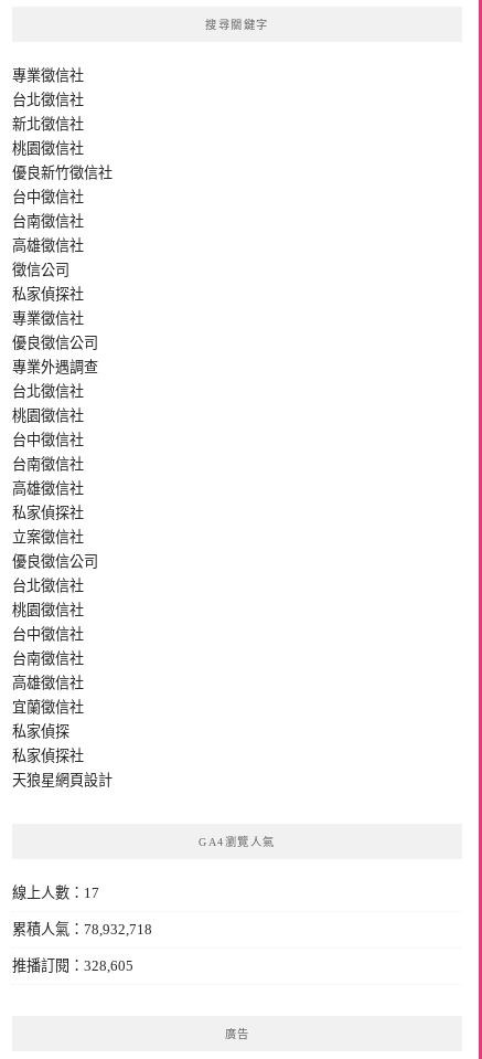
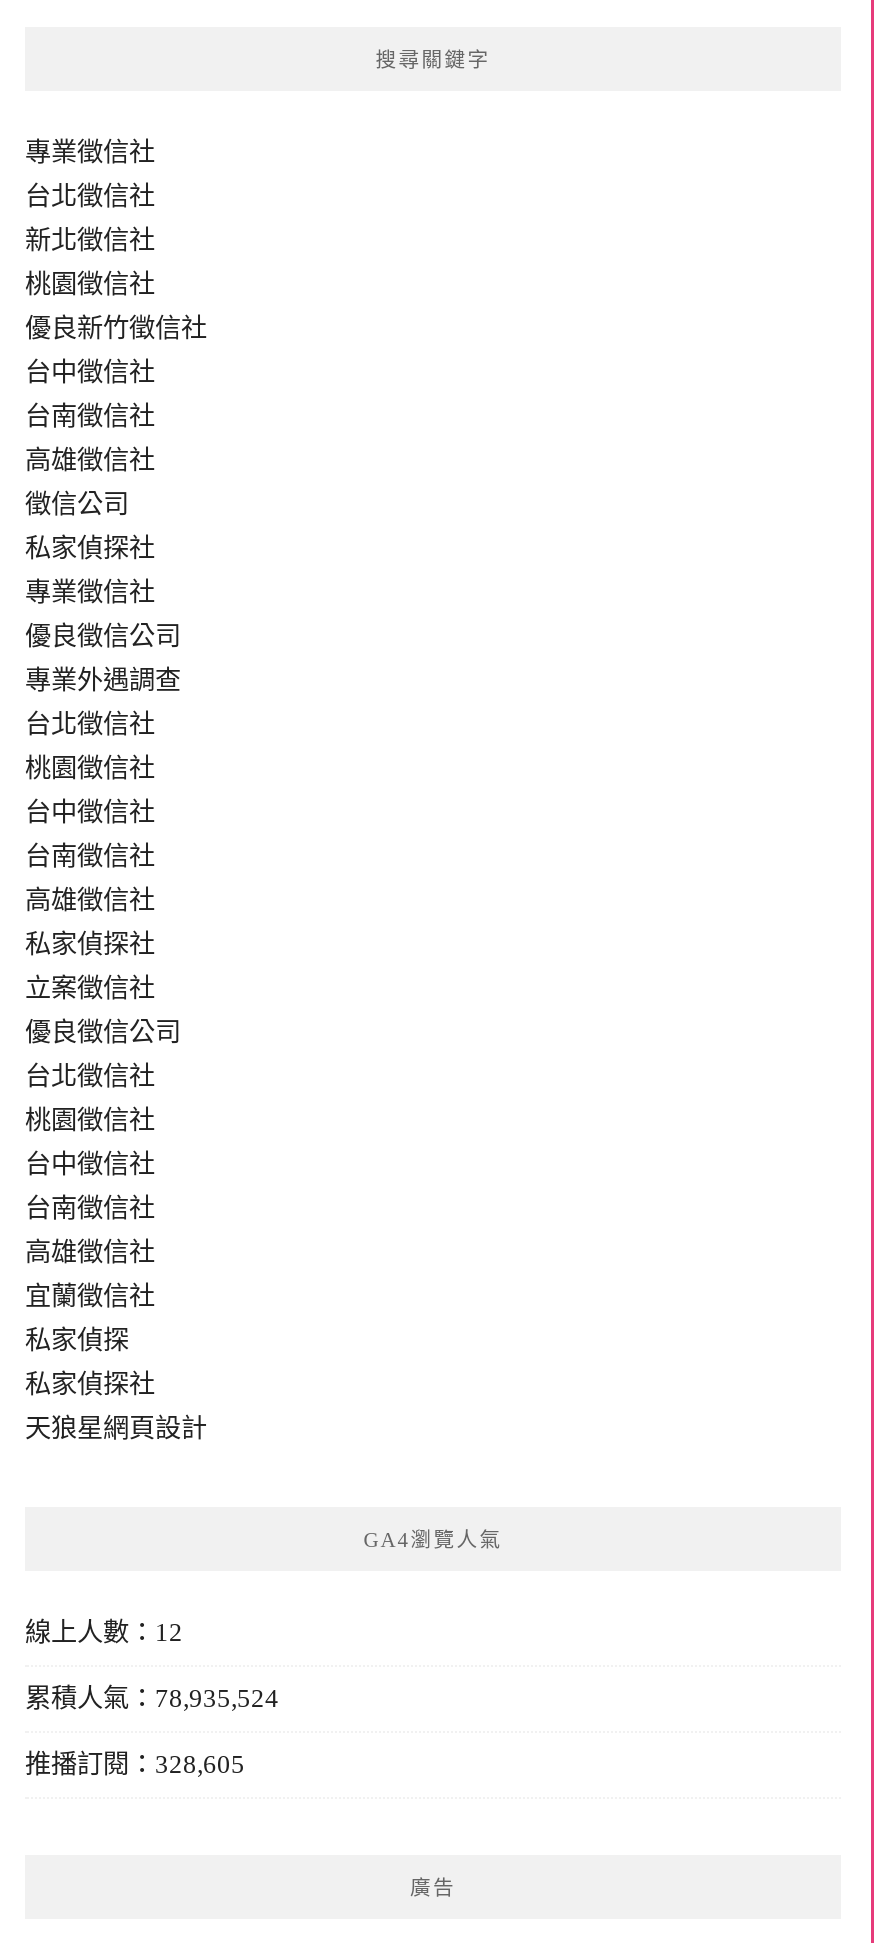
- 線上人數：17
+ 線上人數：12

- 累積人氣：78,932,718
+ 累積人氣：78,935,524
